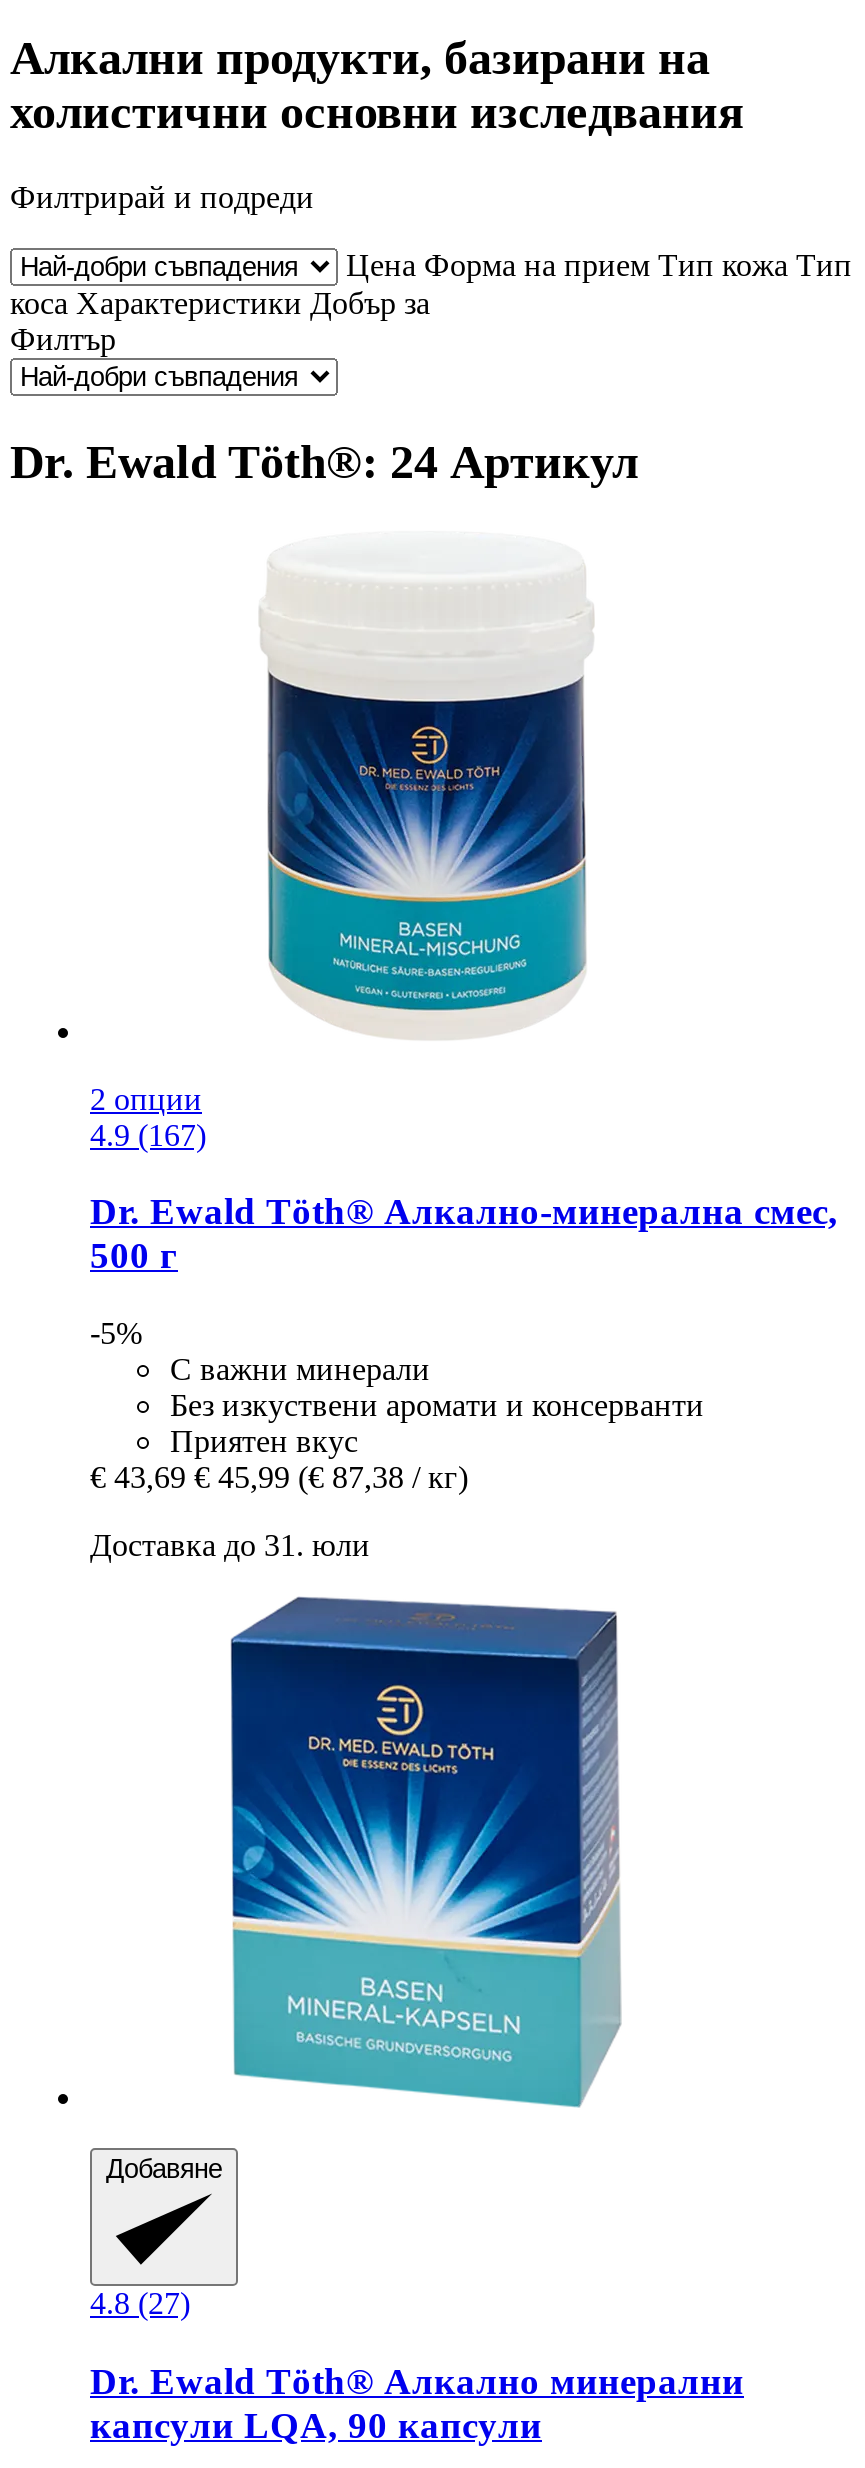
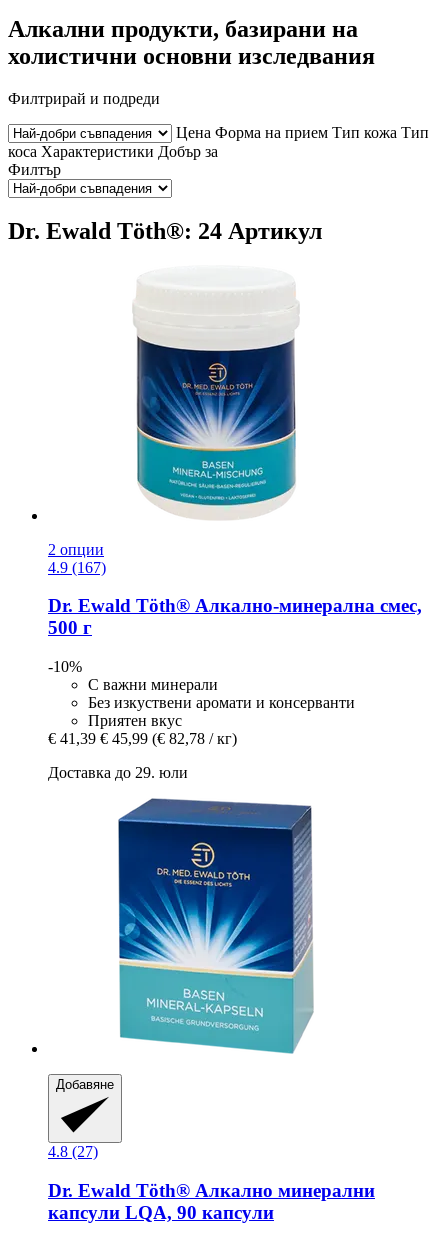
- -5%
+ -10%

- € 43,69 € 45,99 (€ 87,38 / кг)
+ € 41,39 € 45,99 (€ 82,78 / кг)

- Доставка до 31. юли
+ Доставка до 29. юли
